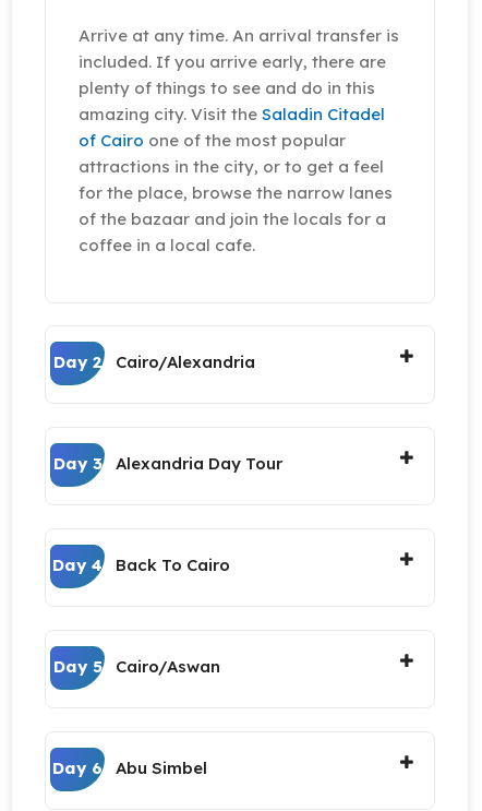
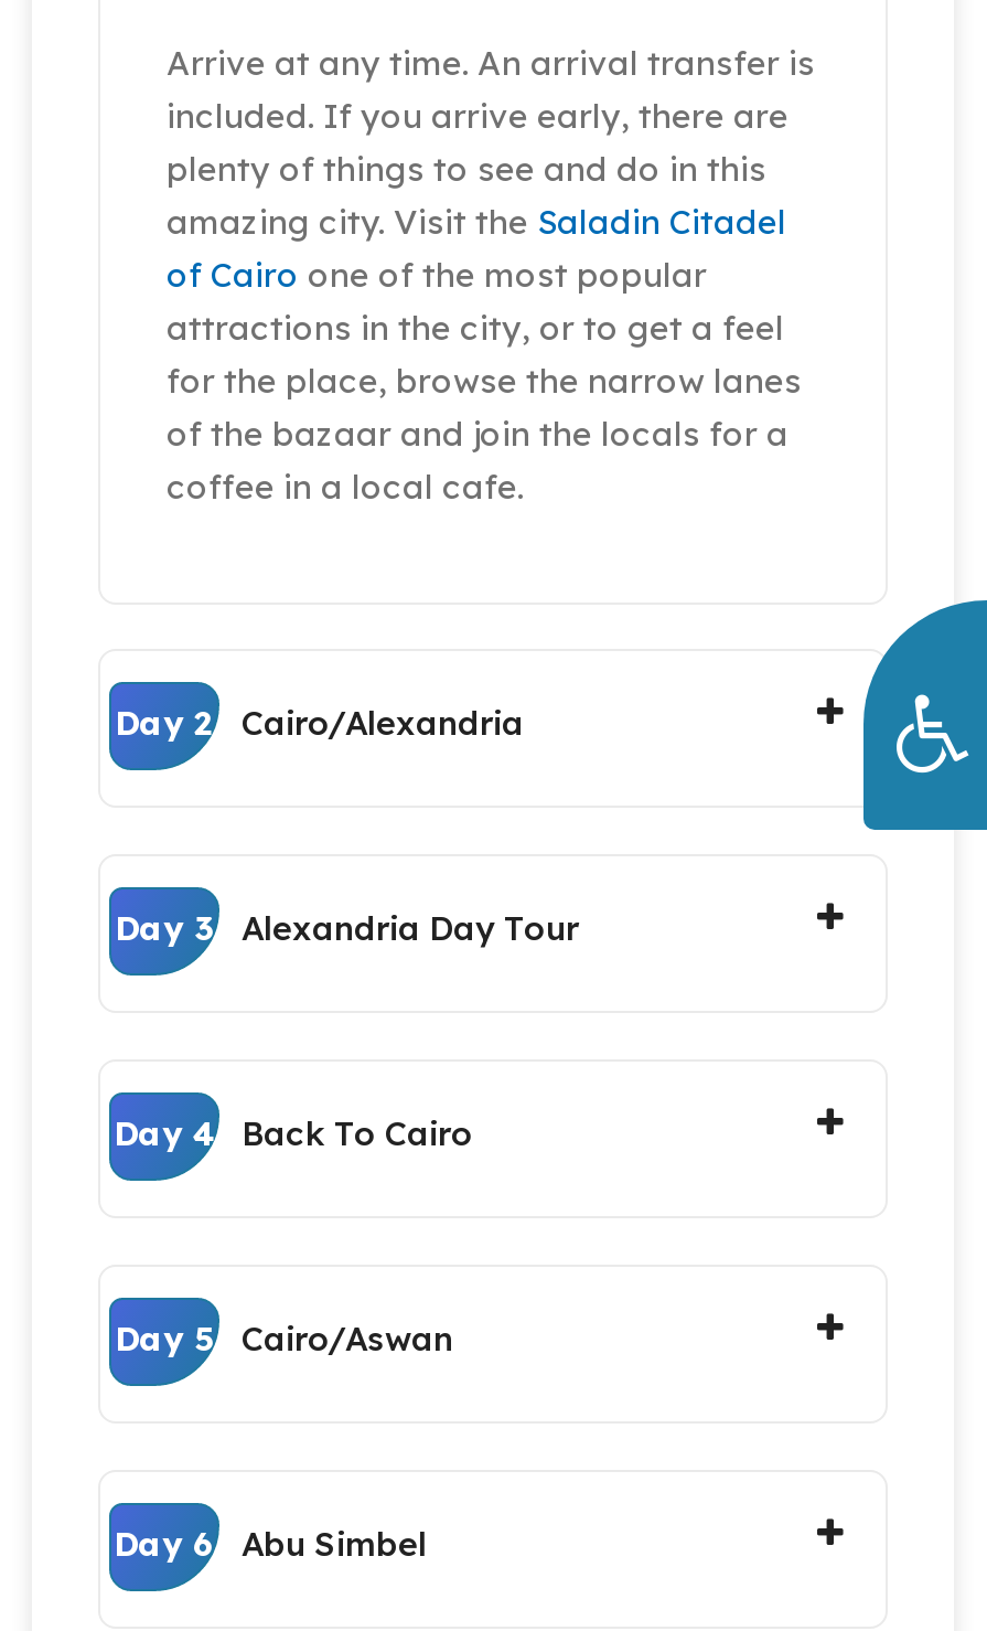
+ [image]
